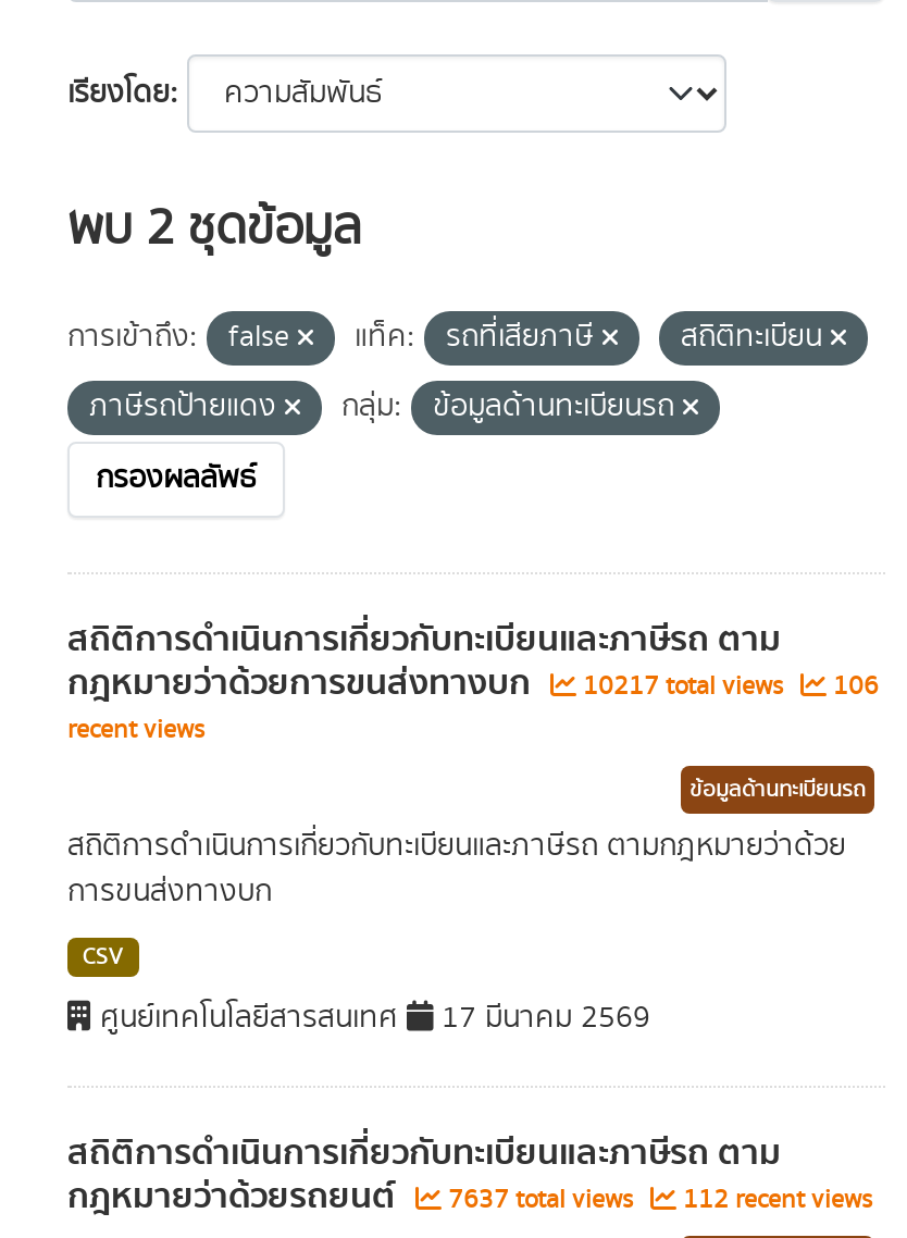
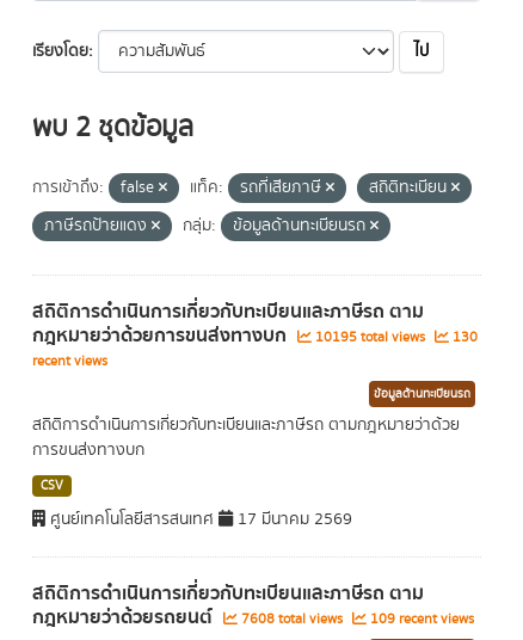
+ ไป

- กรองผลลัพธ์

- 10217 total views
+ 10195 total views

- 106
+ 130

- 7637 total views
+ 7608 total views

- 112 recent views
+ 109 recent views
